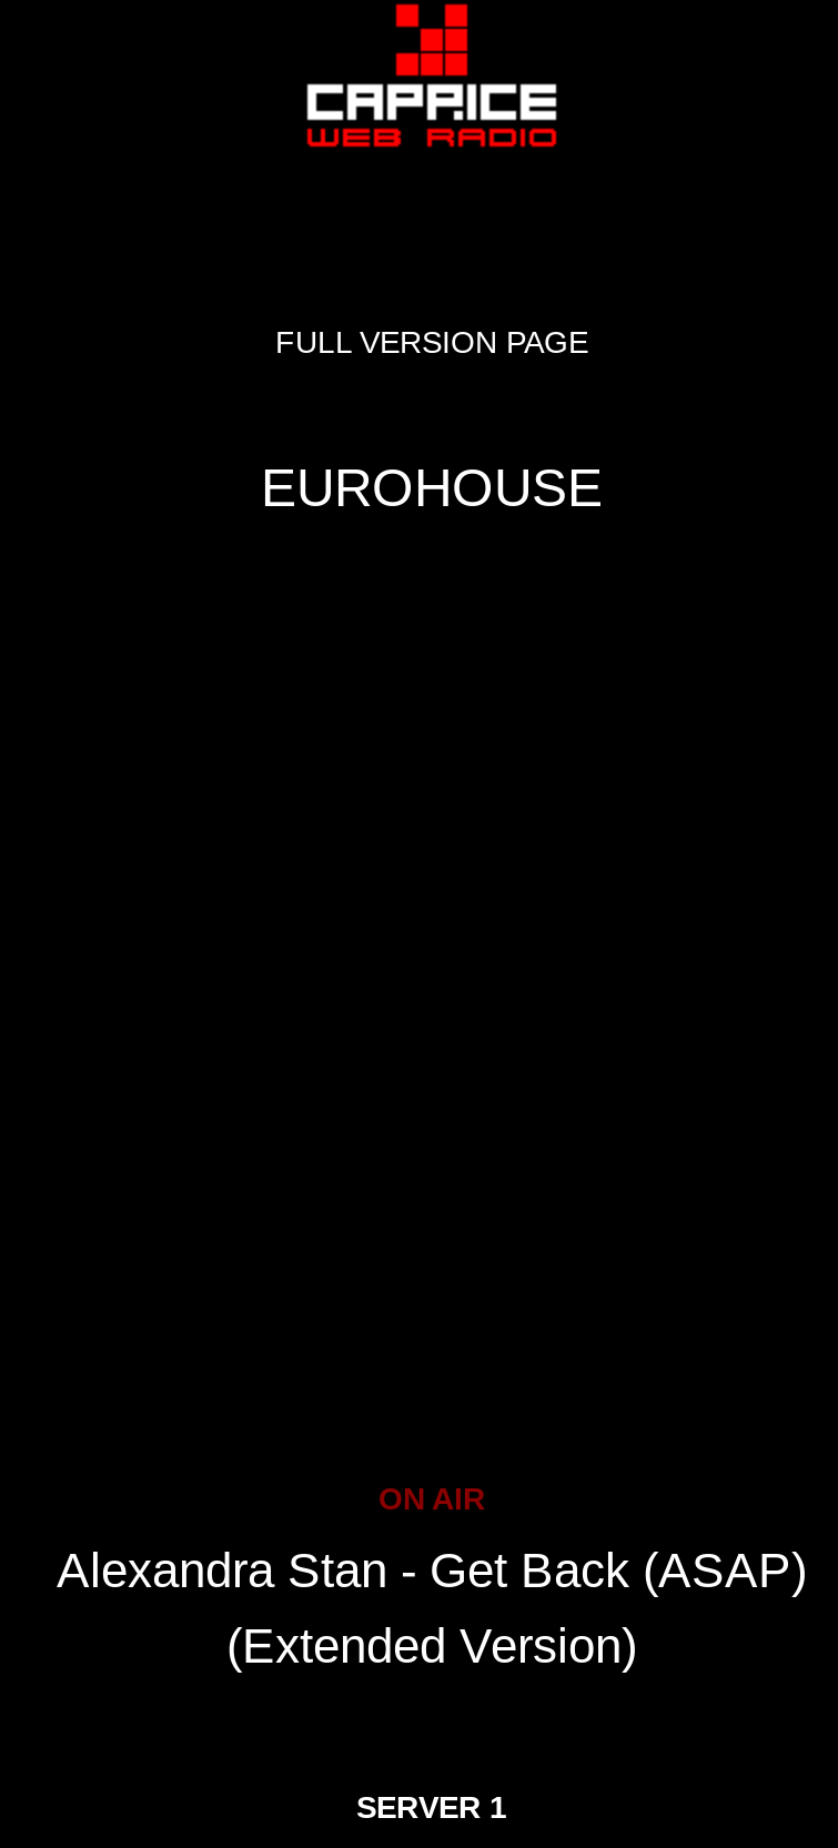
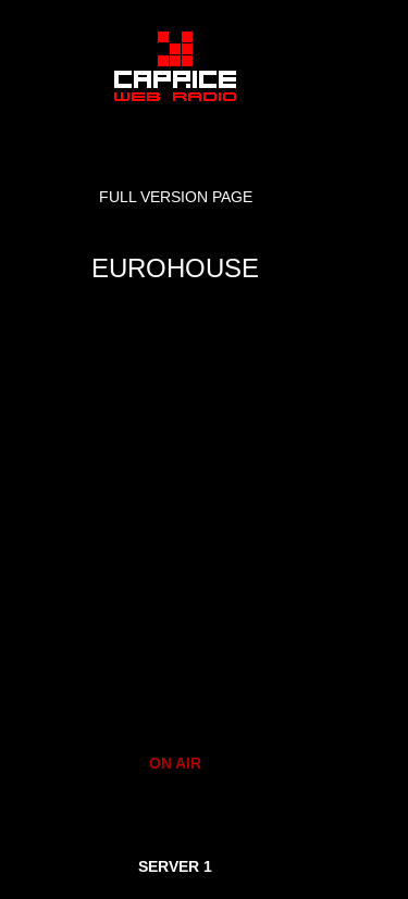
- Alexandra Stan - Get Back (ASAP)
- (Extended Version)
